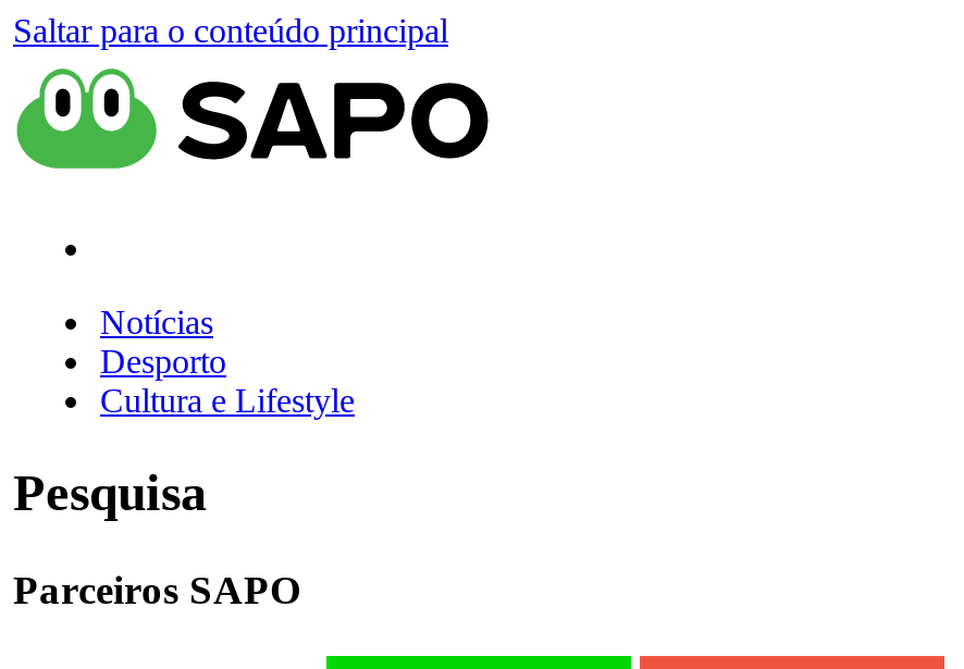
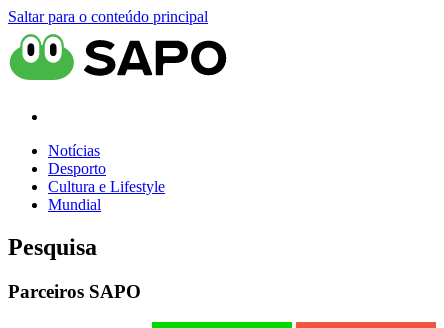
+ Mundial
